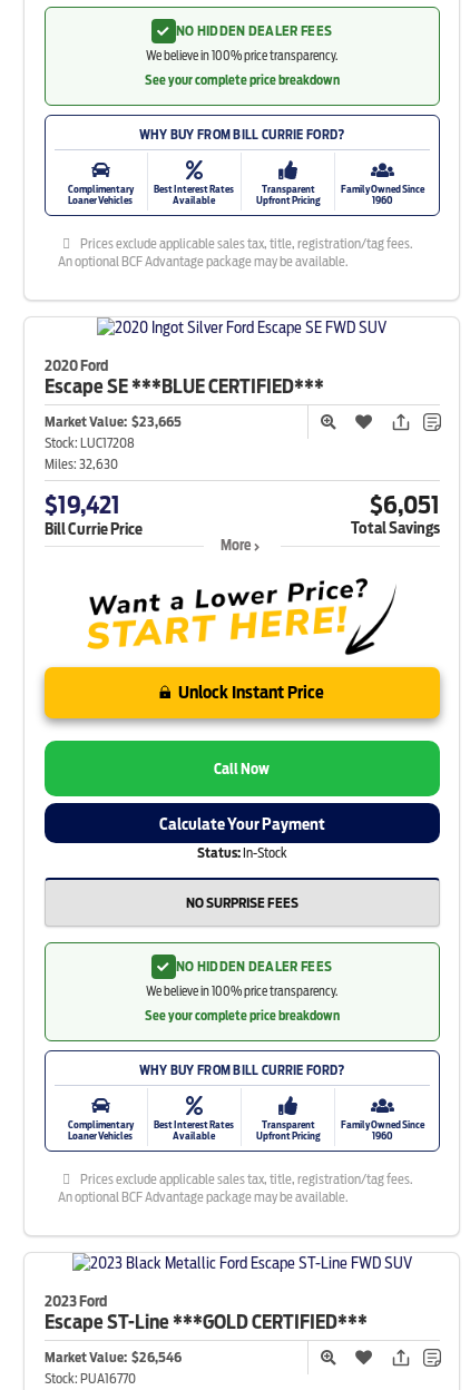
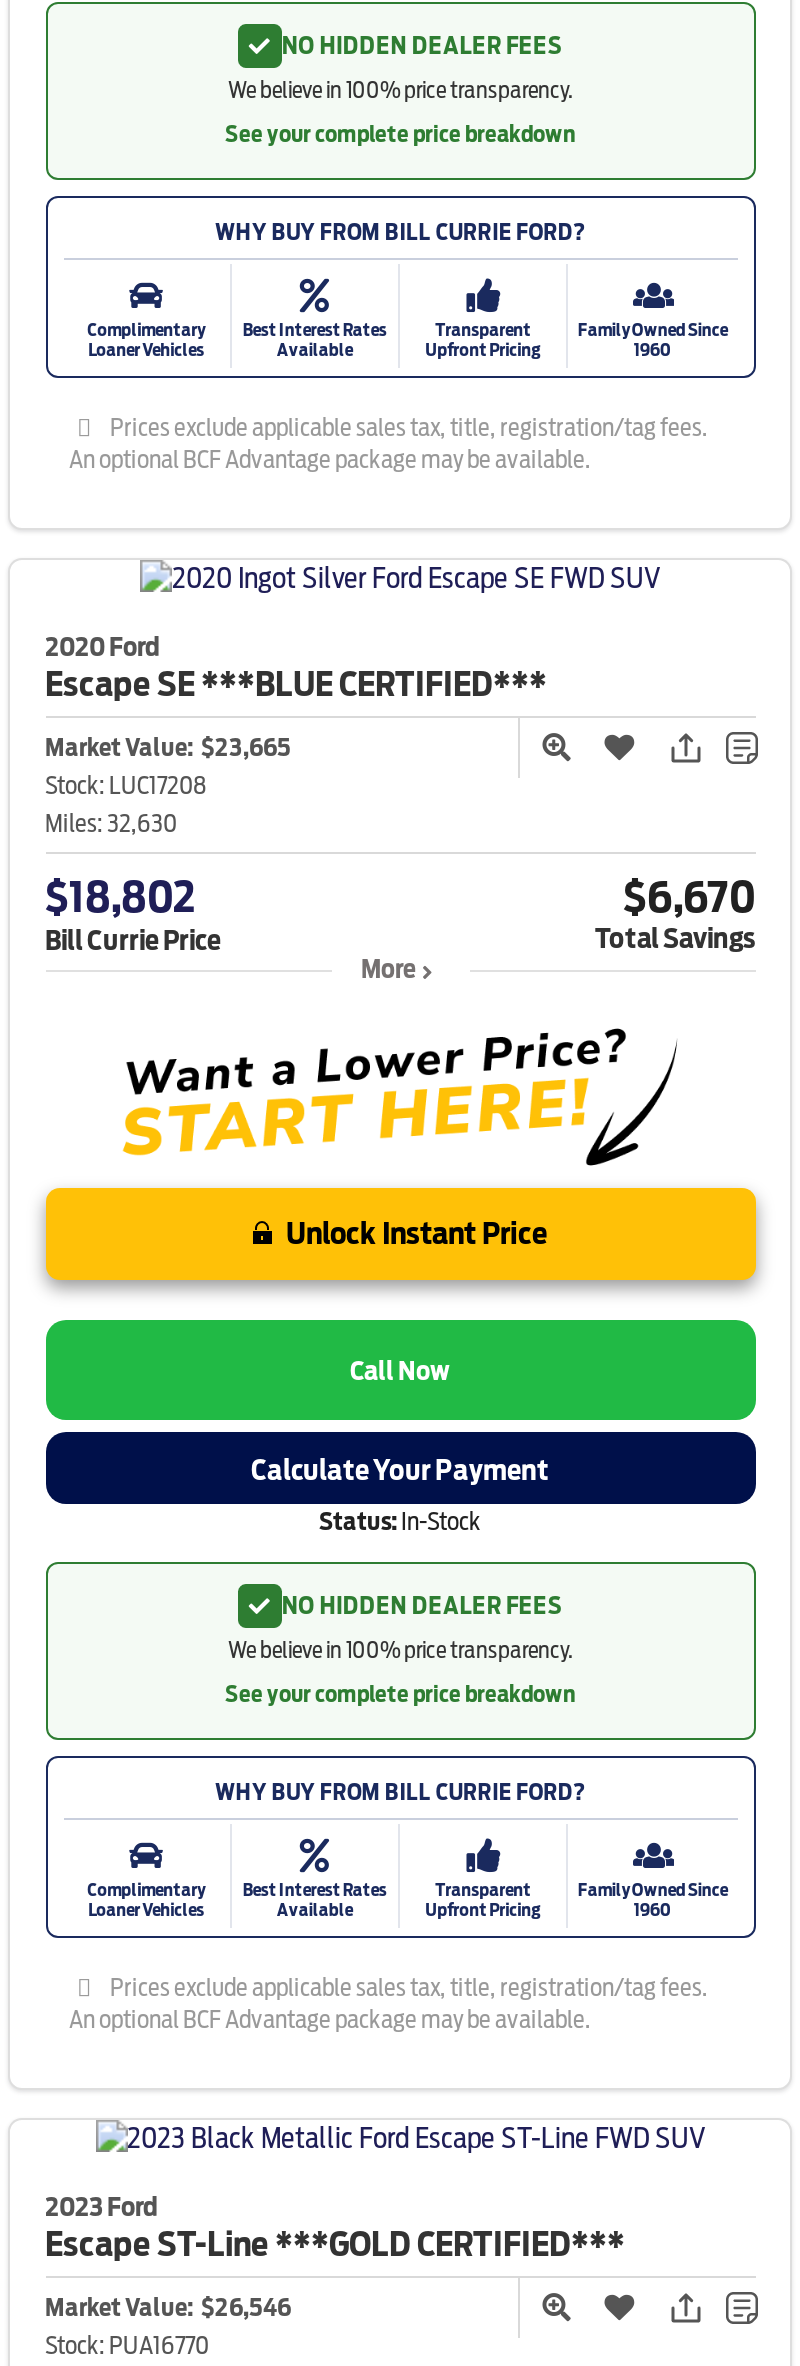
- $19,421
+ $18,802

- $6,051
+ $6,670

- NO SURPRISE FEES
